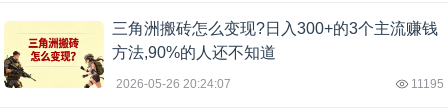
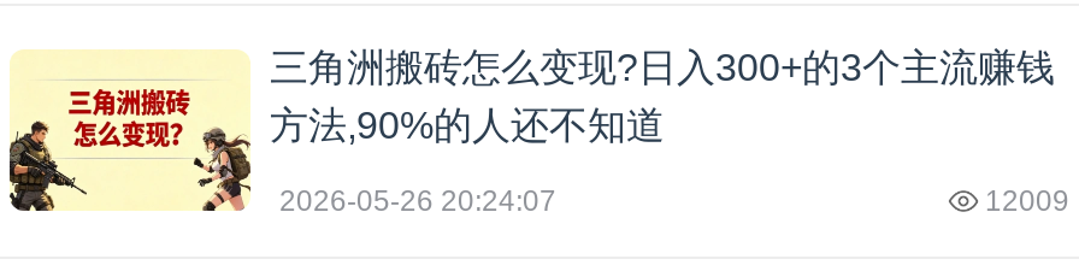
- 11195
+ 12009
